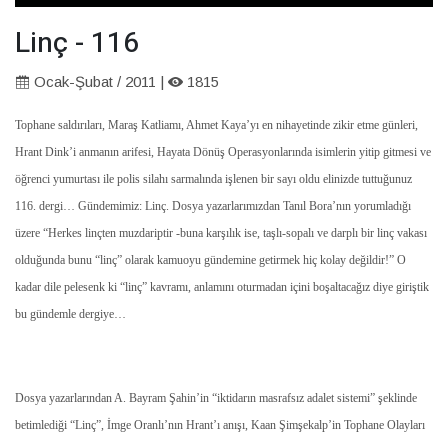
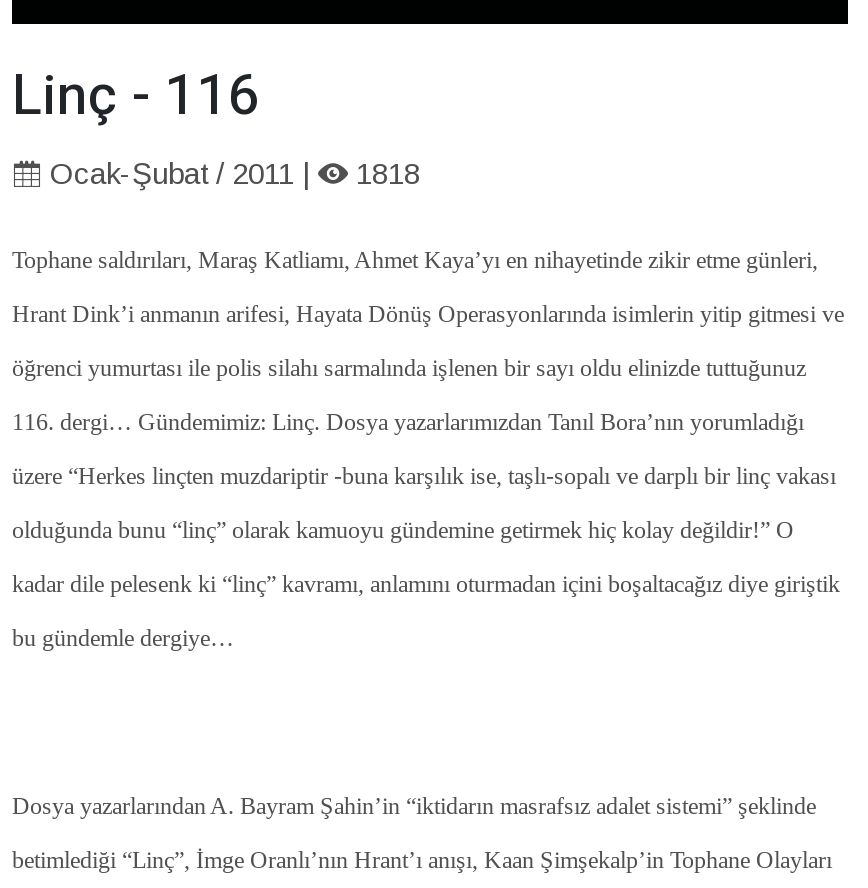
- 1815
+ 1818
